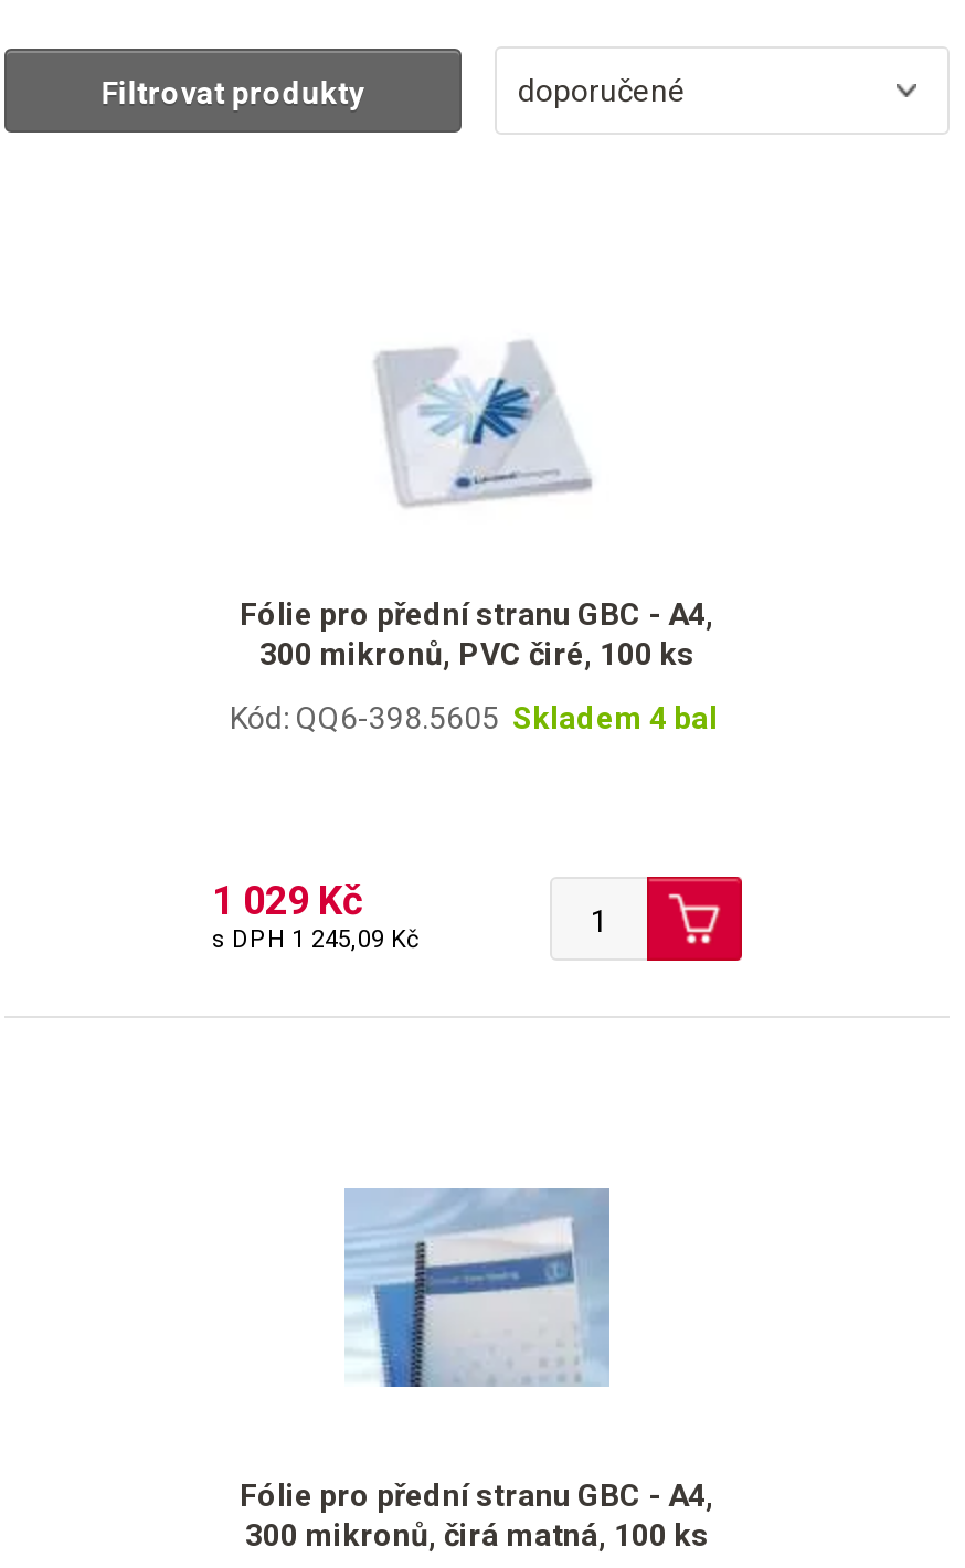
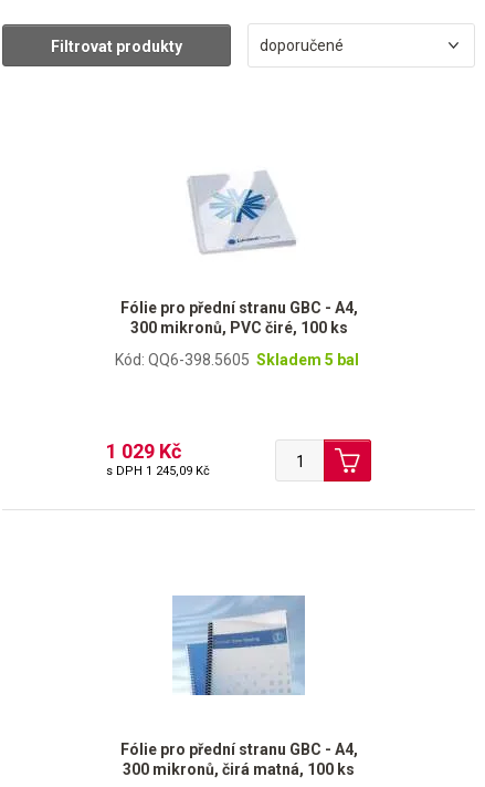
- Kód: QQ6-398.5605 Skladem 4 bal
+ Kód: QQ6-398.5605 Skladem 5 bal
